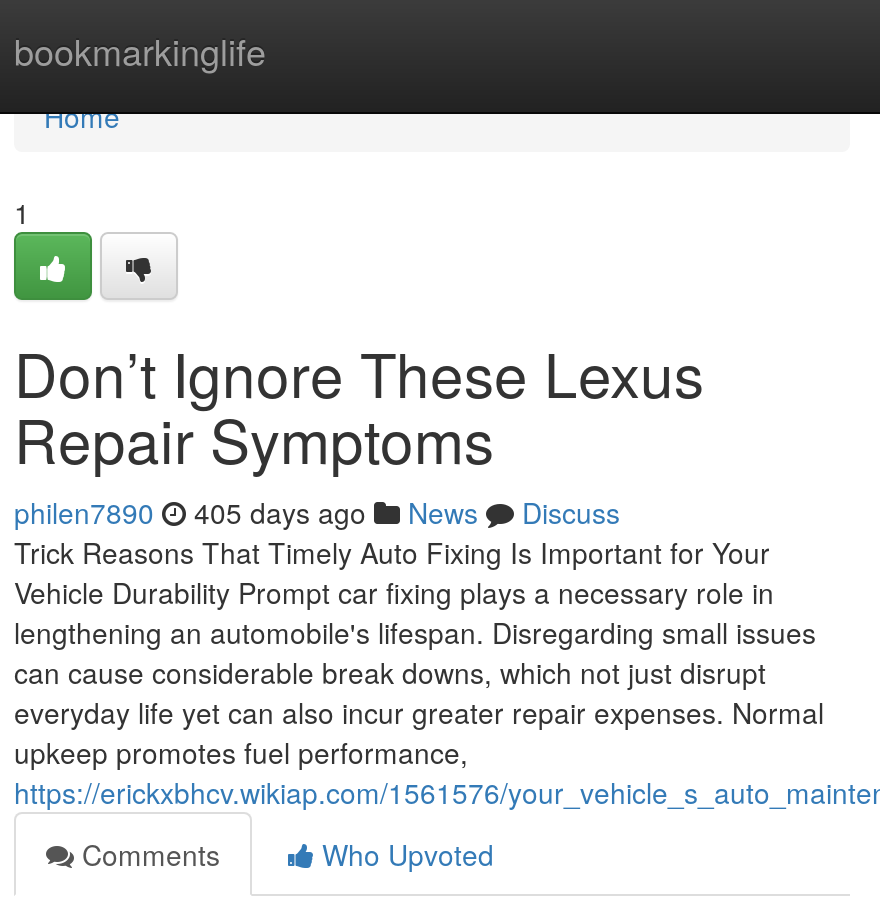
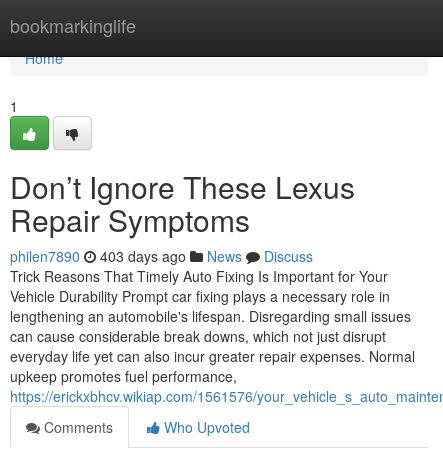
- philen7890 405 days ago News Discuss
+ philen7890 403 days ago News Discuss
